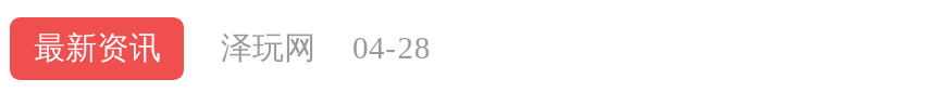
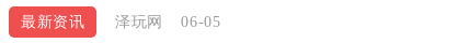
- 最新资讯 泽玩网 04-28
+ 最新资讯 泽玩网 06-05
